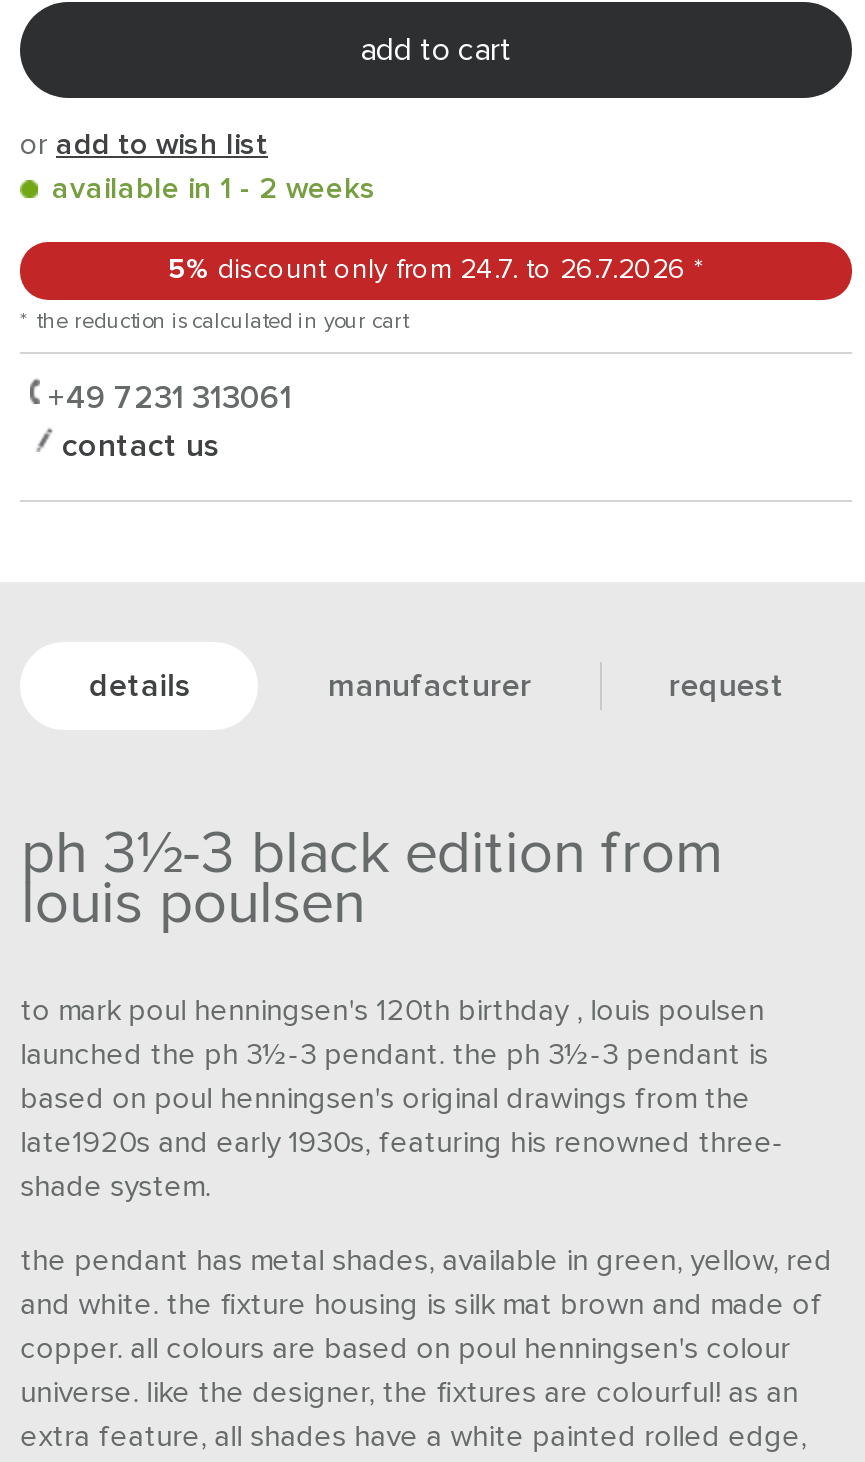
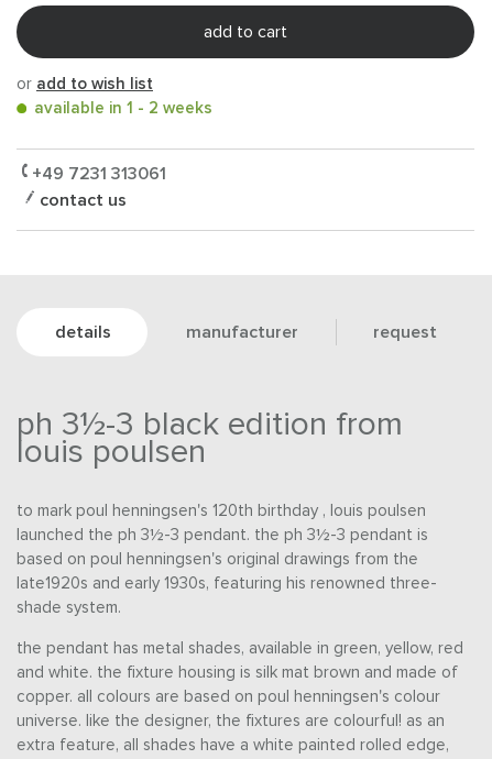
- 5% discount only from 24.7. to 26.7.2026 *
- * the reduction is calculated in your cart
